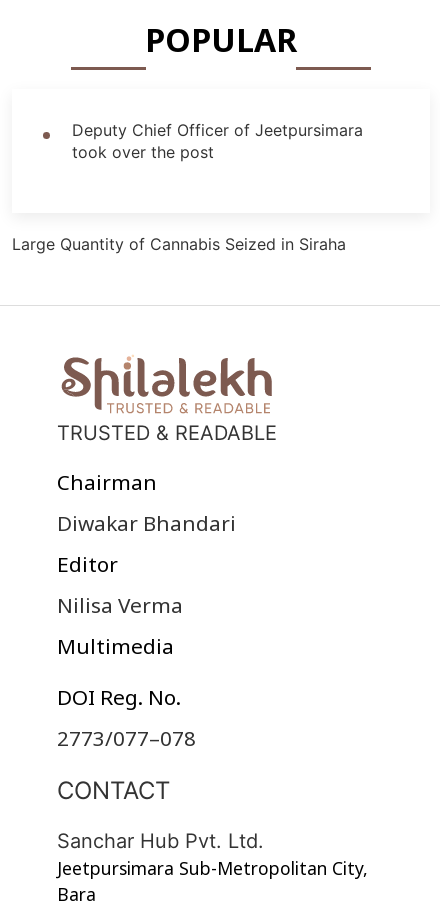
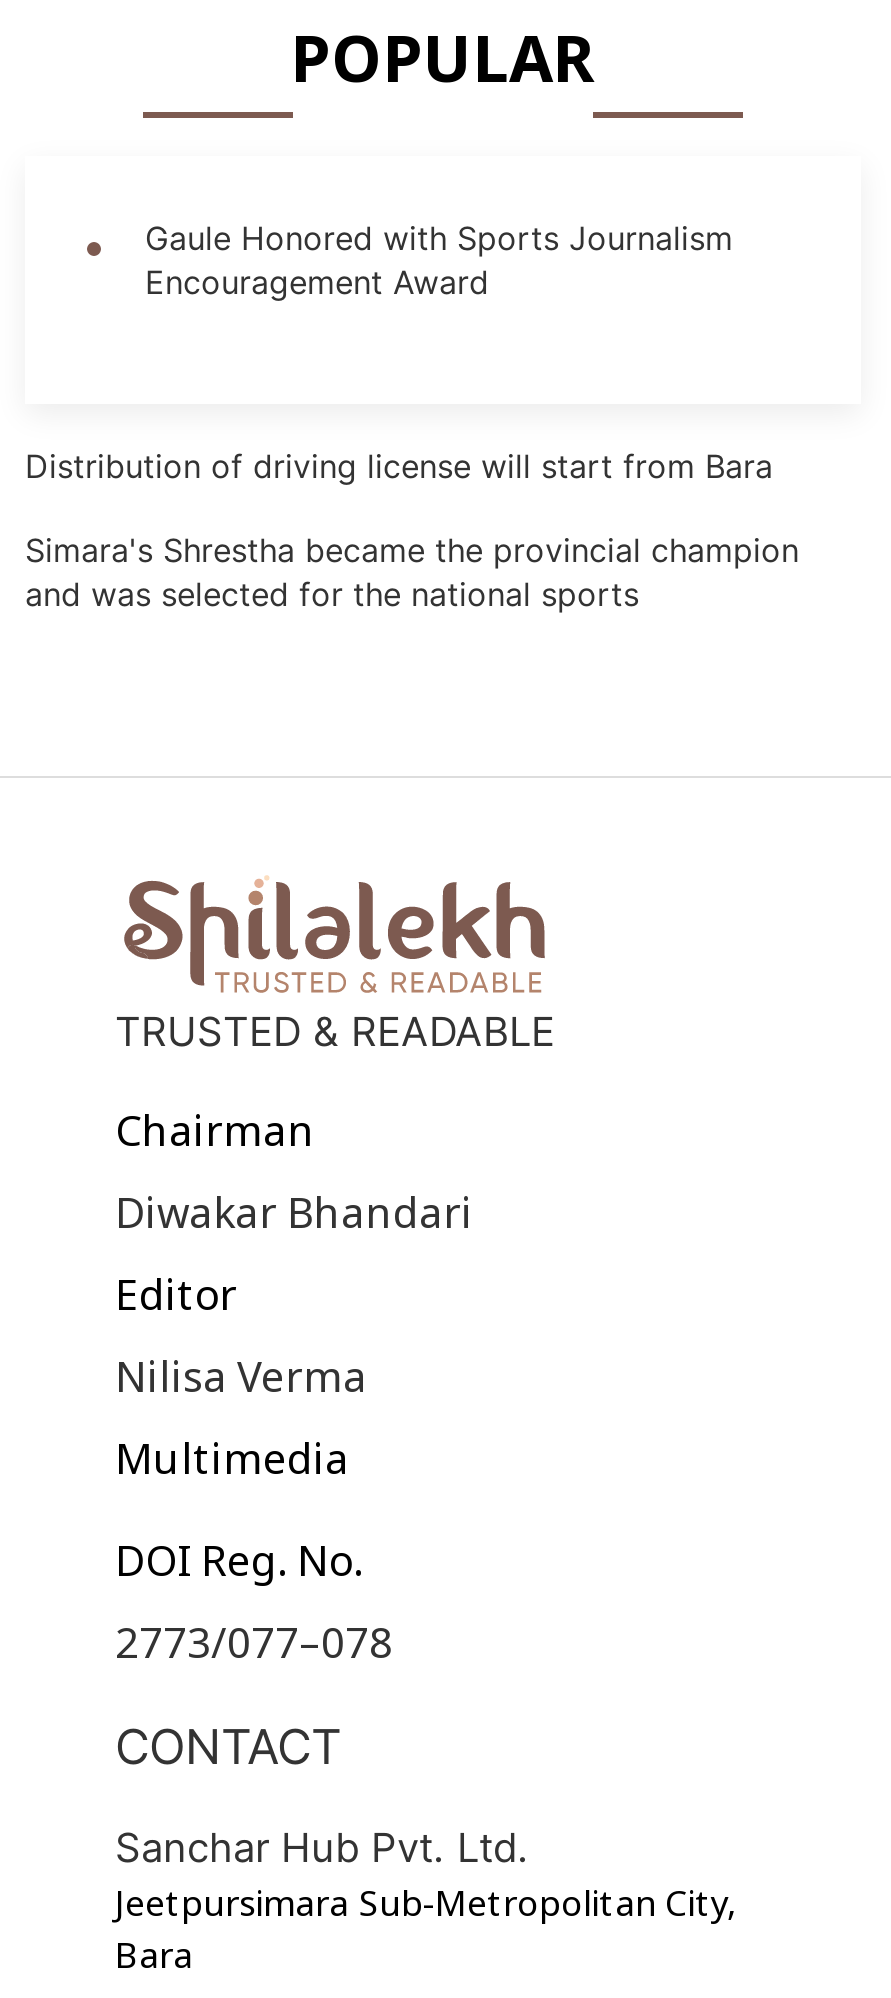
- Deputy Chief Officer of Jeetpursimara
- took over the post
+ Gaule Honored with Sports Journalism
+ Encouragement Award

- Large Quantity of Cannabis Seized in Siraha
+ Distribution of driving license will start from Bara
+ Simara's Shrestha became the provincial champion
+ and was selected for the national sports
